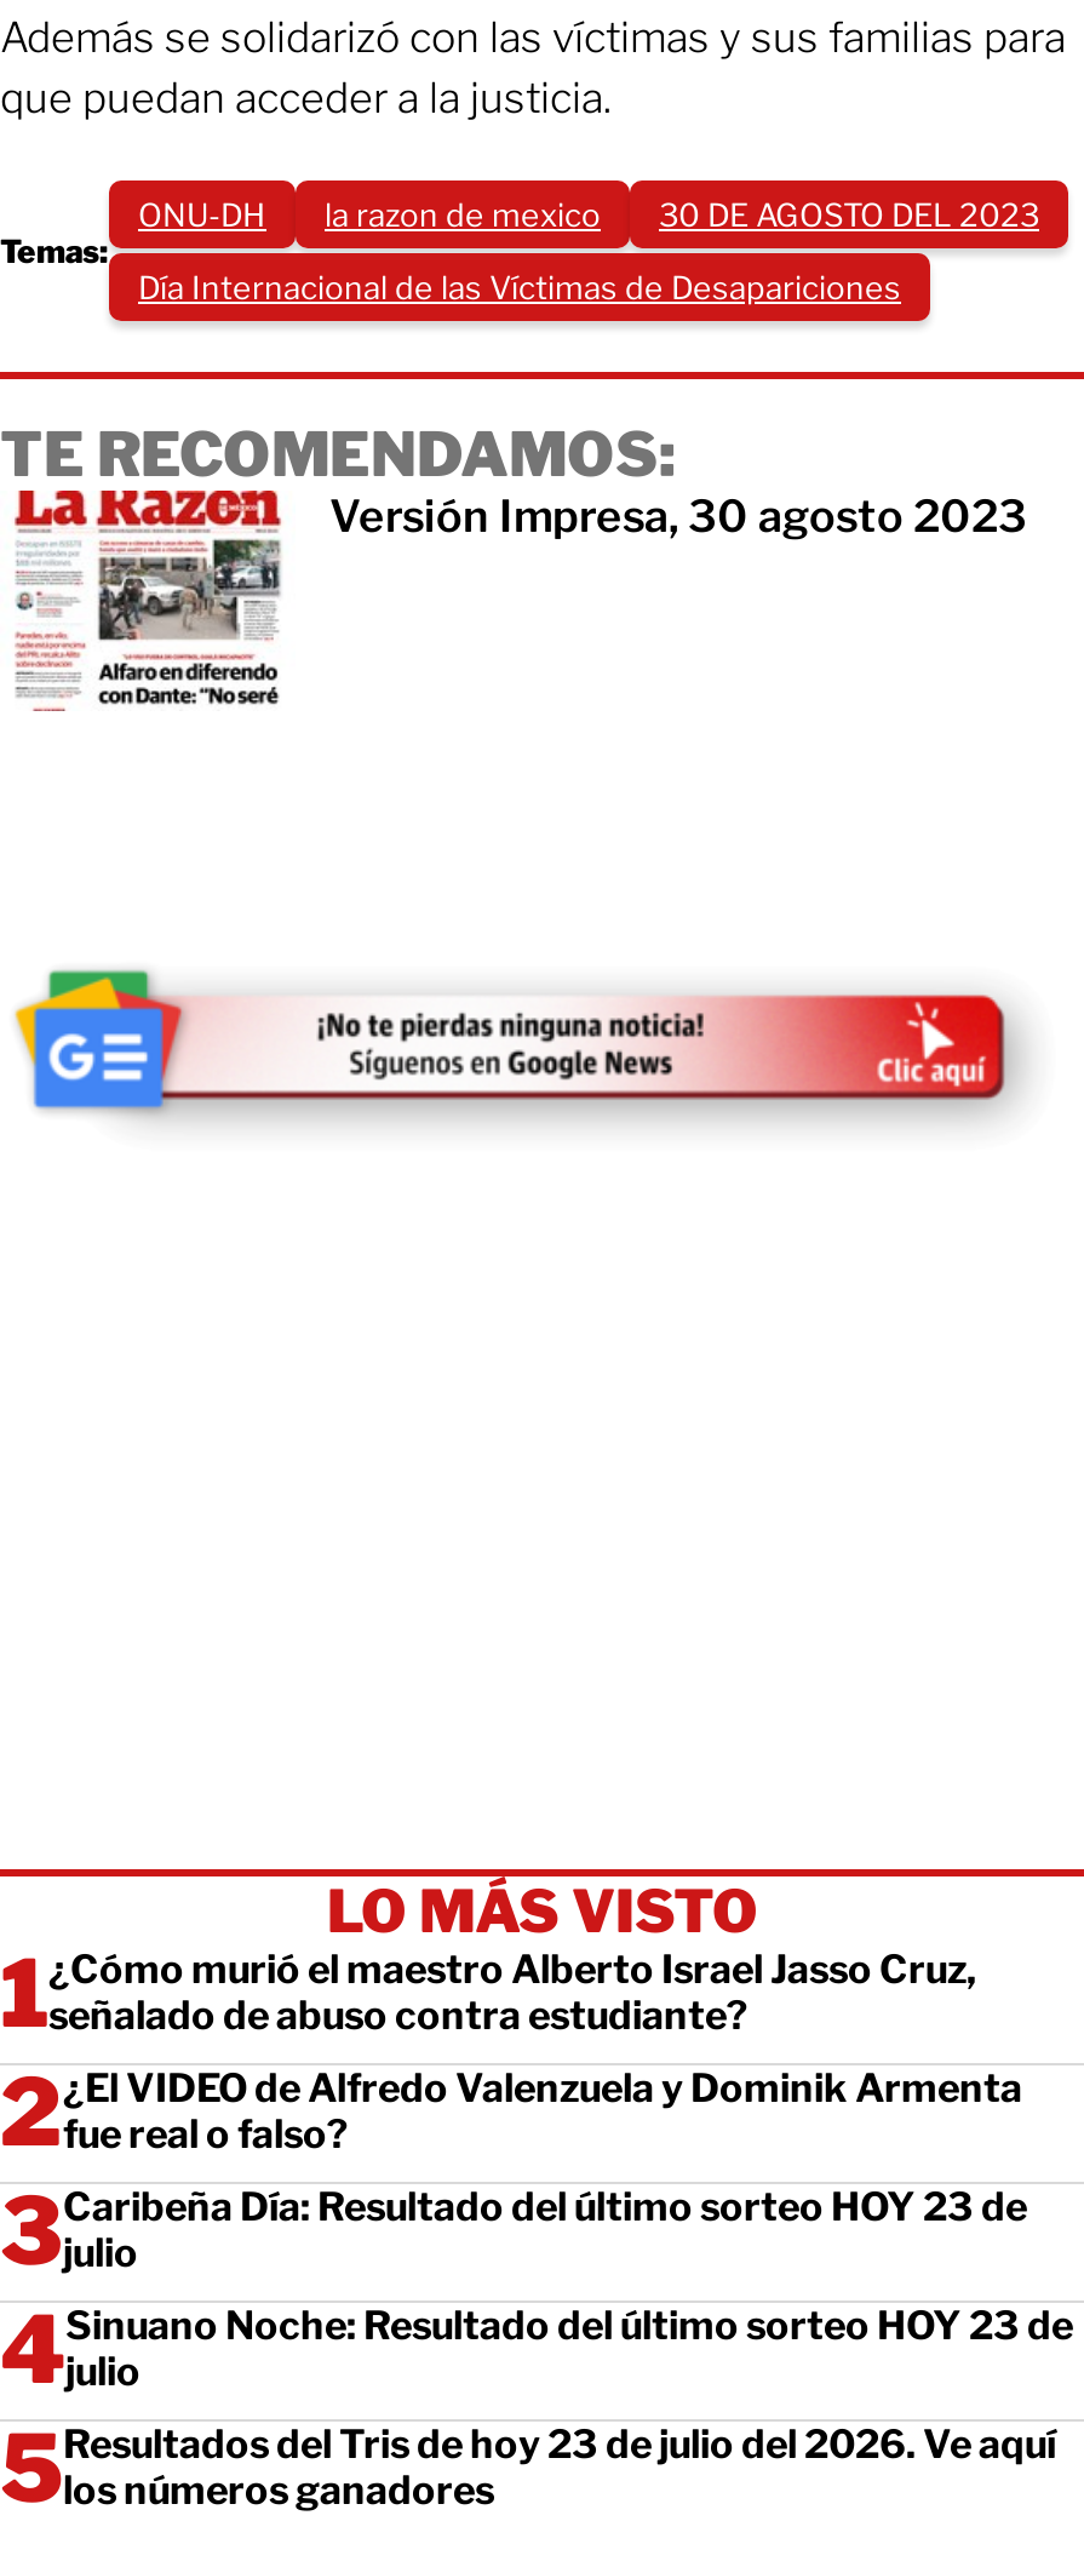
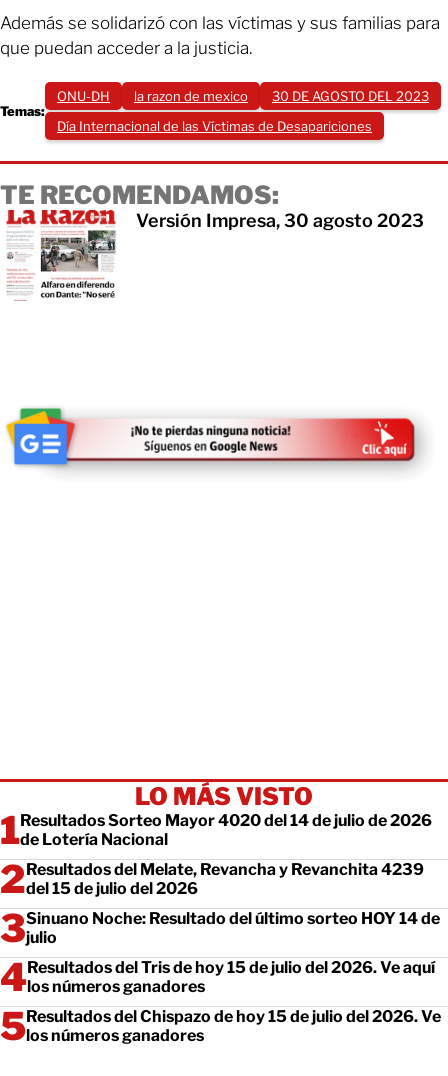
- ¿Cómo murió el maestro Alberto Israel Jasso Cruz,
- señalado de abuso contra estudiante?
+ Resultados Sorteo Mayor 4020 del 14 de julio de 2026
+ de Lotería Nacional

- ¿El VIDEO de Alfredo Valenzuela y Dominik Armenta
- fue real o falso?
+ Resultados del Melate, Revancha y Revanchita 4239
+ del 15 de julio del 2026

- Caribeña Día: Resultado del último sorteo HOY 23 de
+ Sinuano Noche: Resultado del último sorteo HOY 14 de

- Sinuano Noche: Resultado del último sorteo HOY 23 de
- julio
+ Resultados del Tris de hoy 15 de julio del 2026. Ve aquí
+ los números ganadores

- Resultados del Tris de hoy 23 de julio del 2026. Ve aquí
+ Resultados del Chispazo de hoy 15 de julio del 2026. Ve
